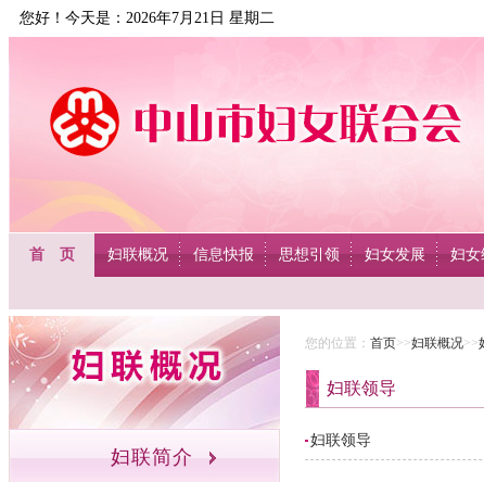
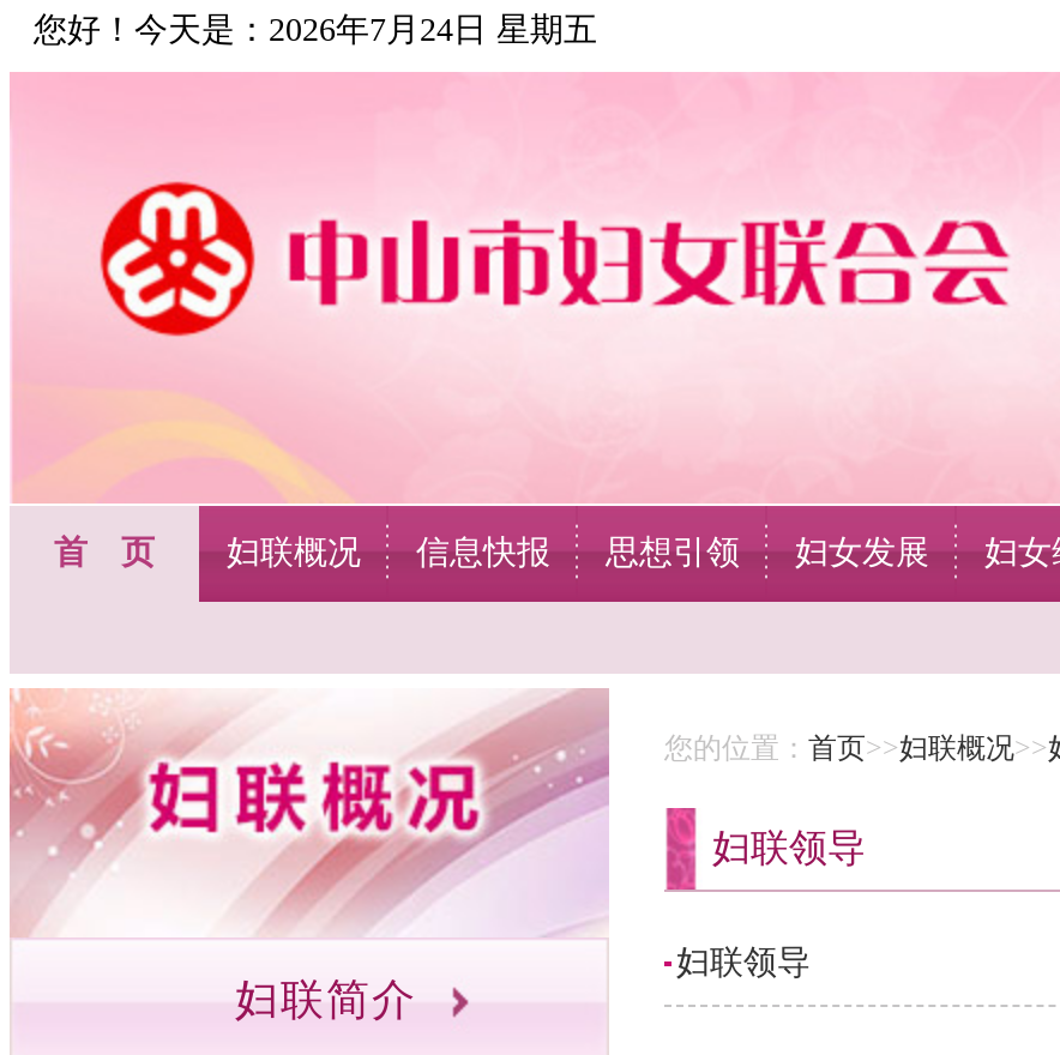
- 您好！今天是：2026年7月21日 星期二
+ 您好！今天是：2026年7月24日 星期五
